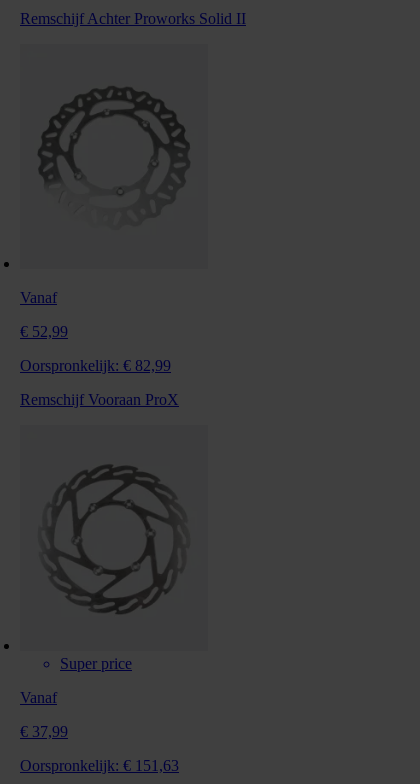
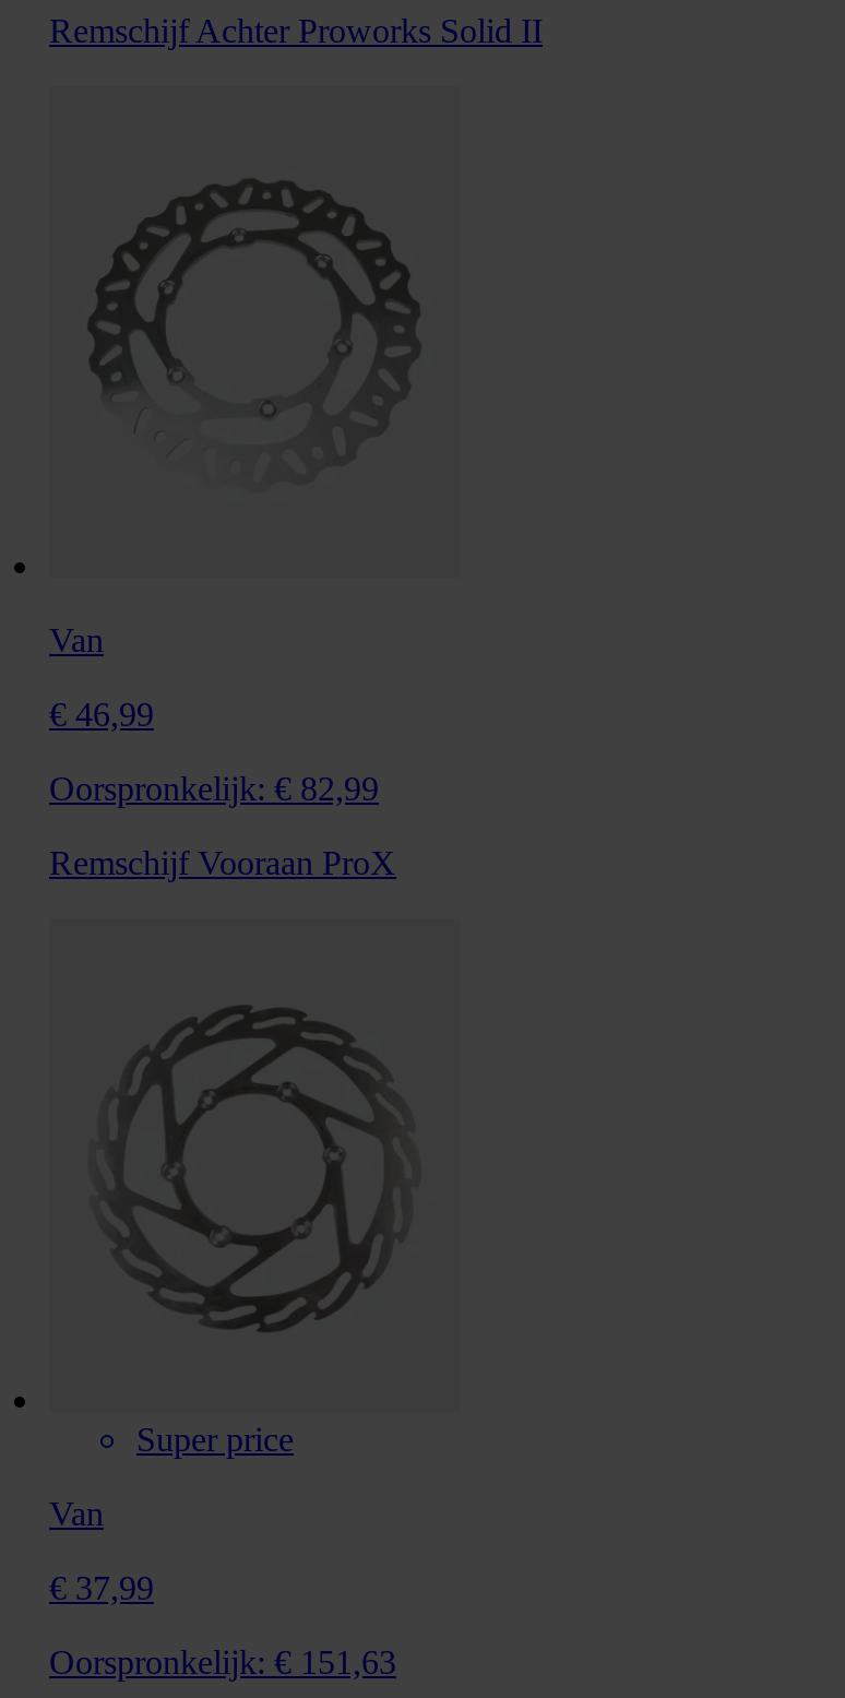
- Vanaf
+ Van

- € 52,99
+ € 46,99

- Vanaf
+ Van
